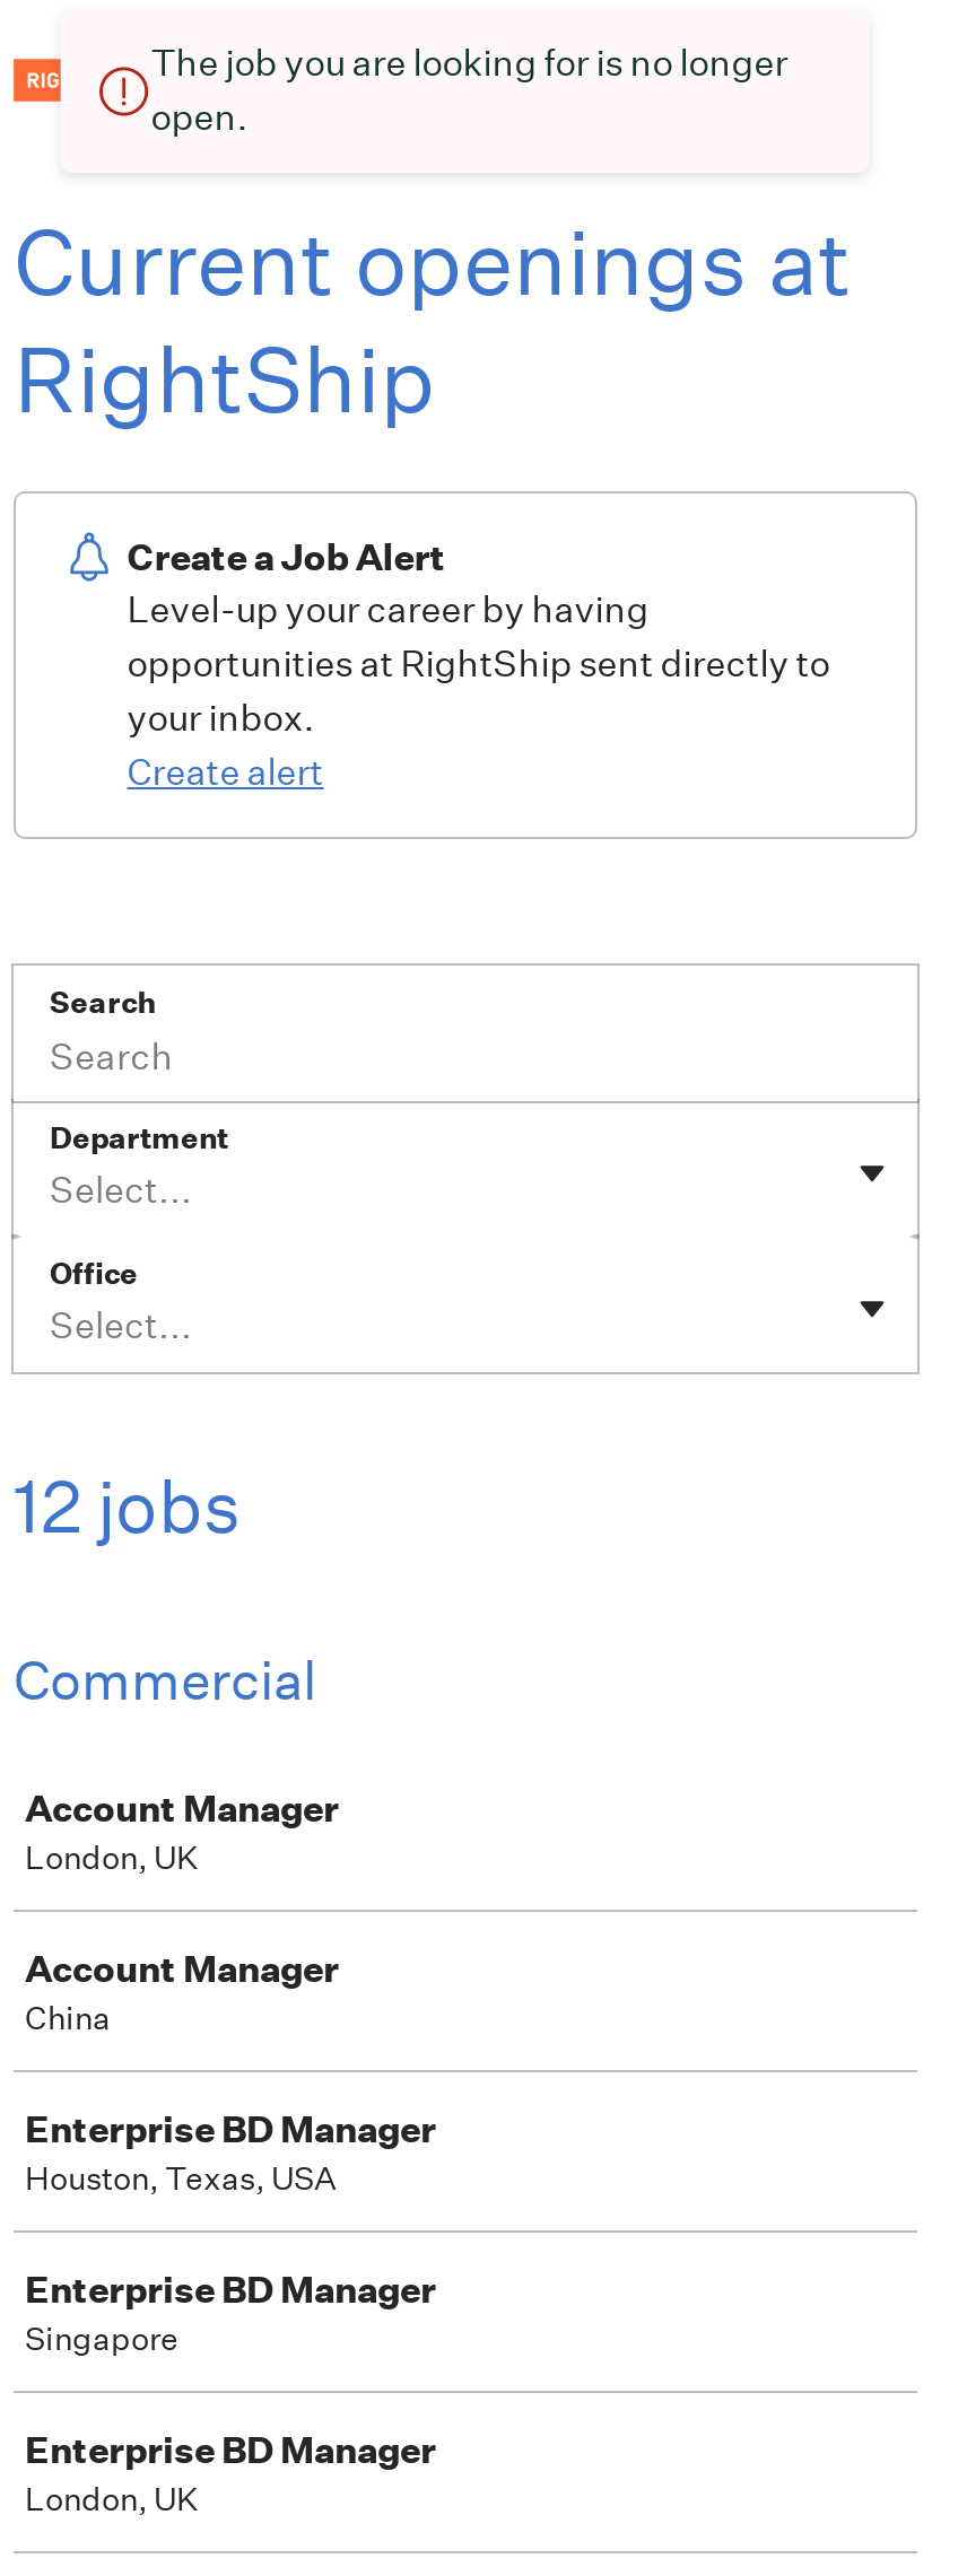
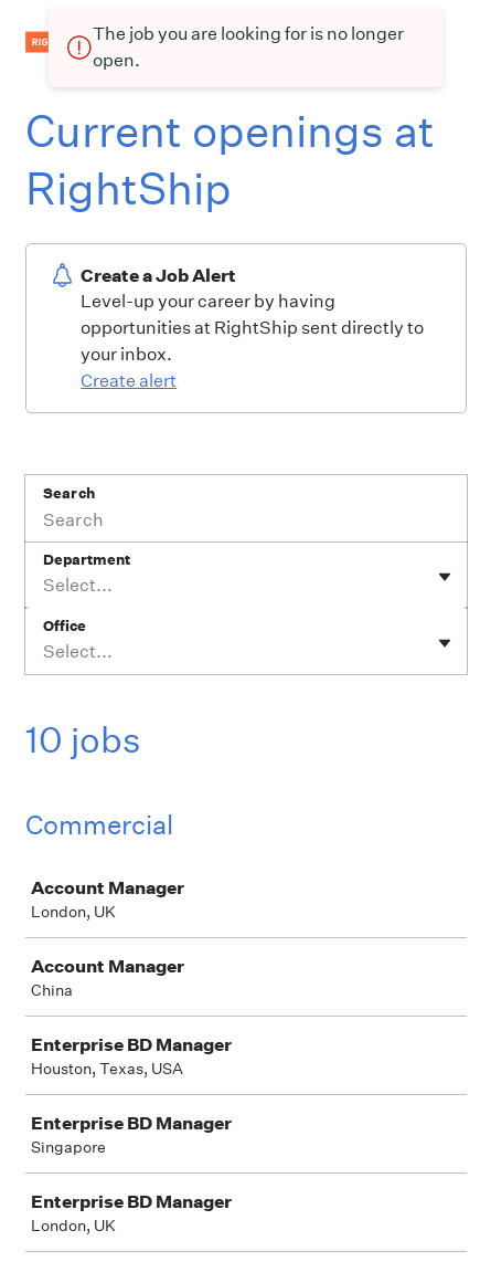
- 12 jobs
+ 10 jobs
